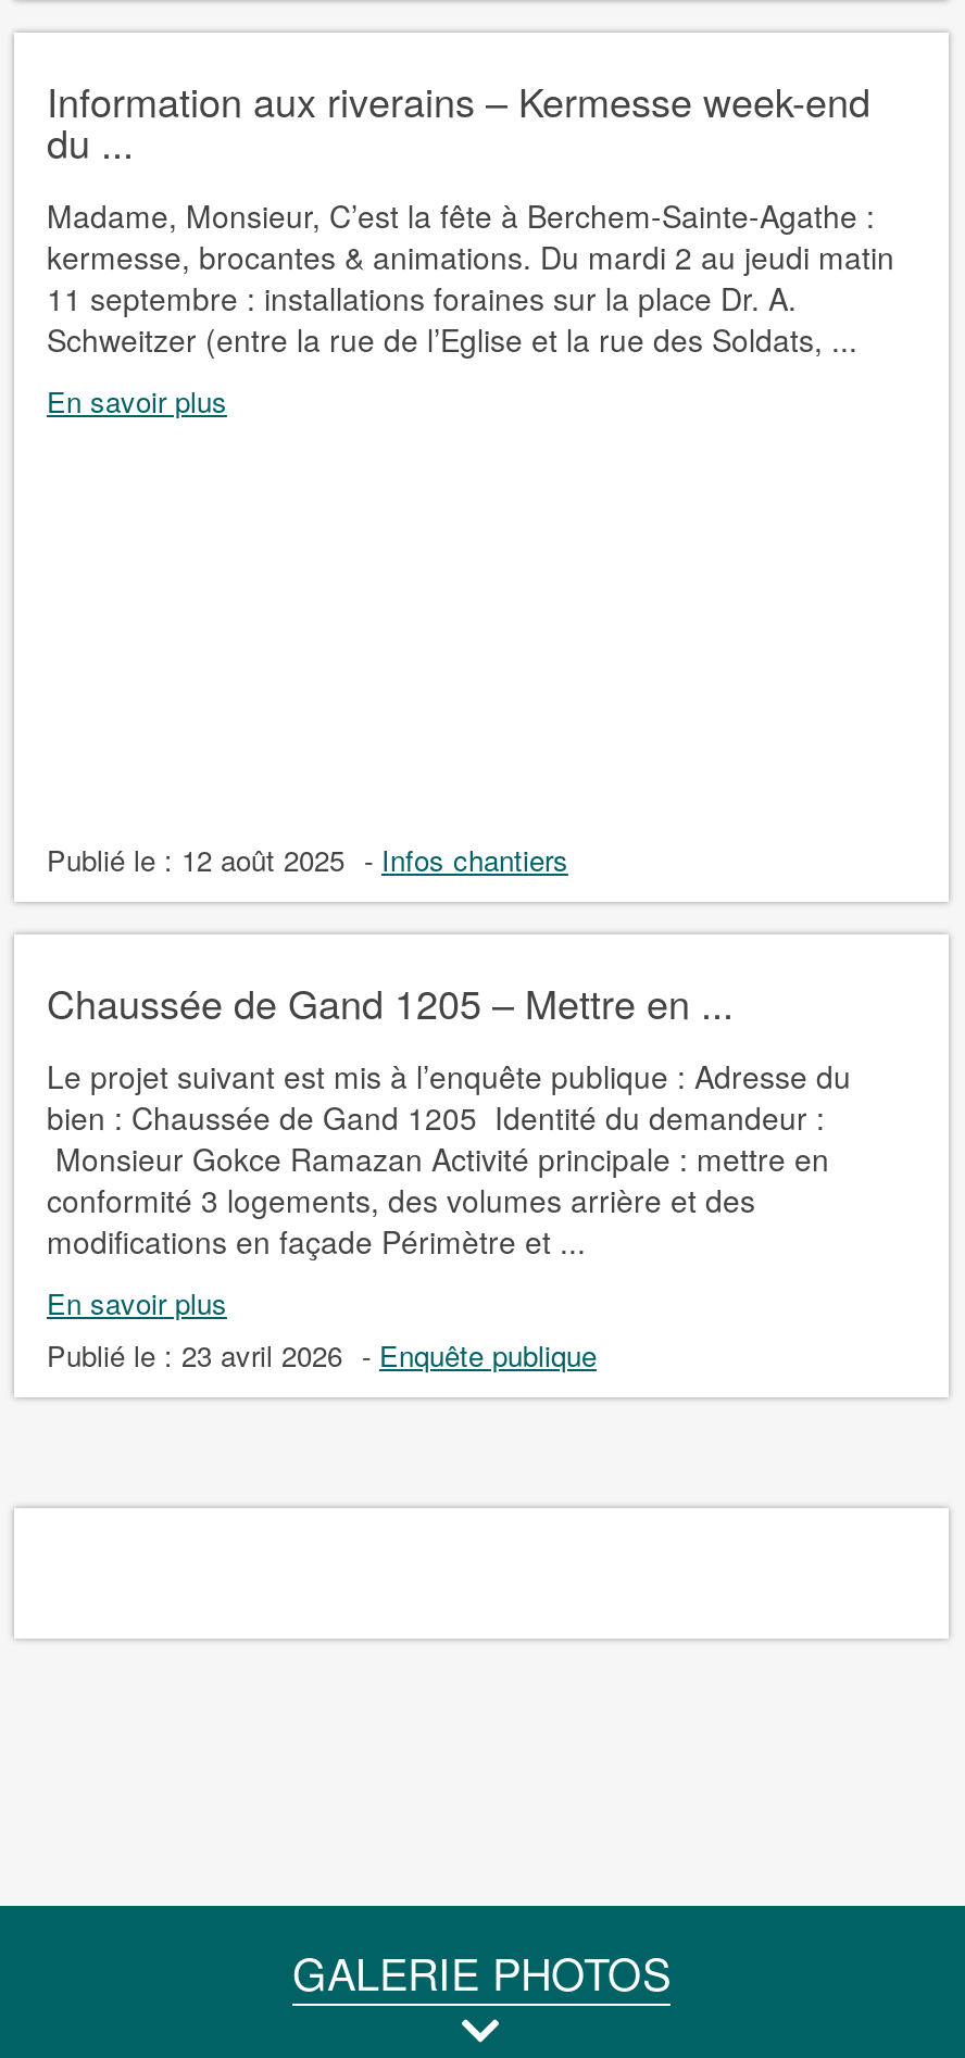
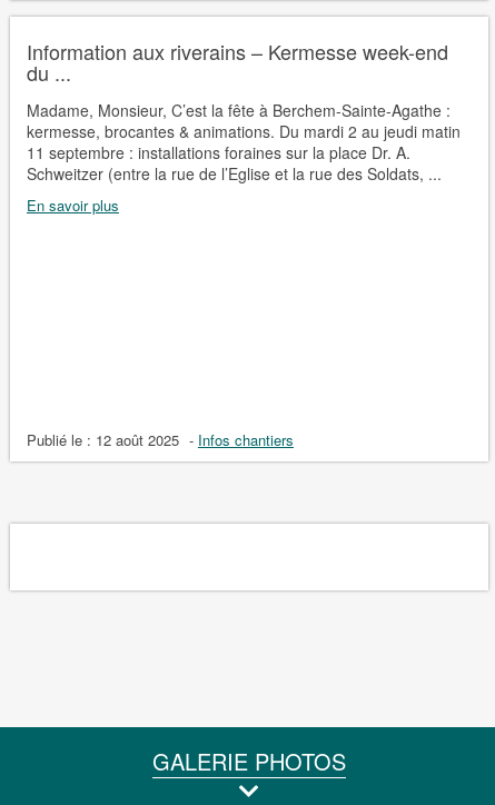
- Chaussée de Gand 1205 – Mettre en ...
- Le projet suivant est mis à l’enquête publique : Adresse du
- bien : Chaussée de Gand 1205 Identité du demandeur :
- Monsieur Gokce Ramazan Activité principale : mettre en
- conformité 3 logements, des volumes arrière et des
- modifications en façade Périmètre et ...
- En savoir plus
- Publié le : 23 avril 2026 - Enquête publique
